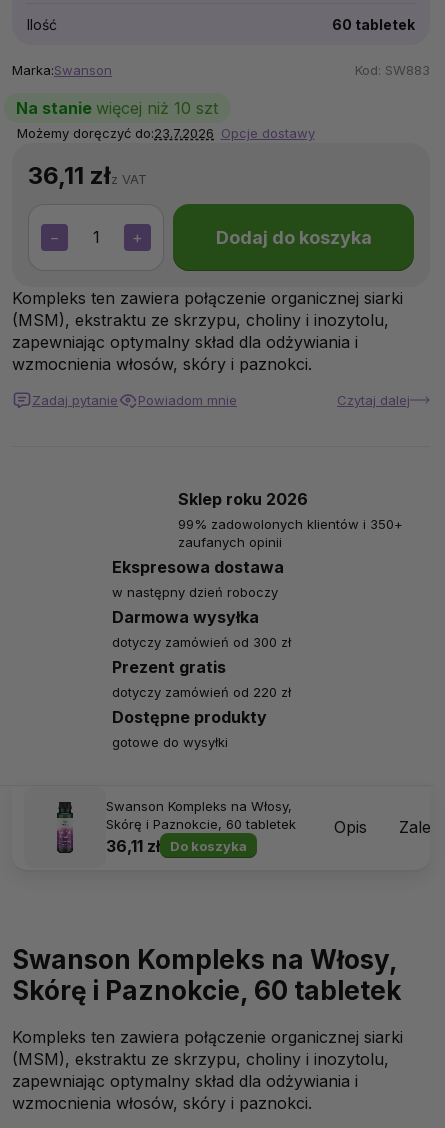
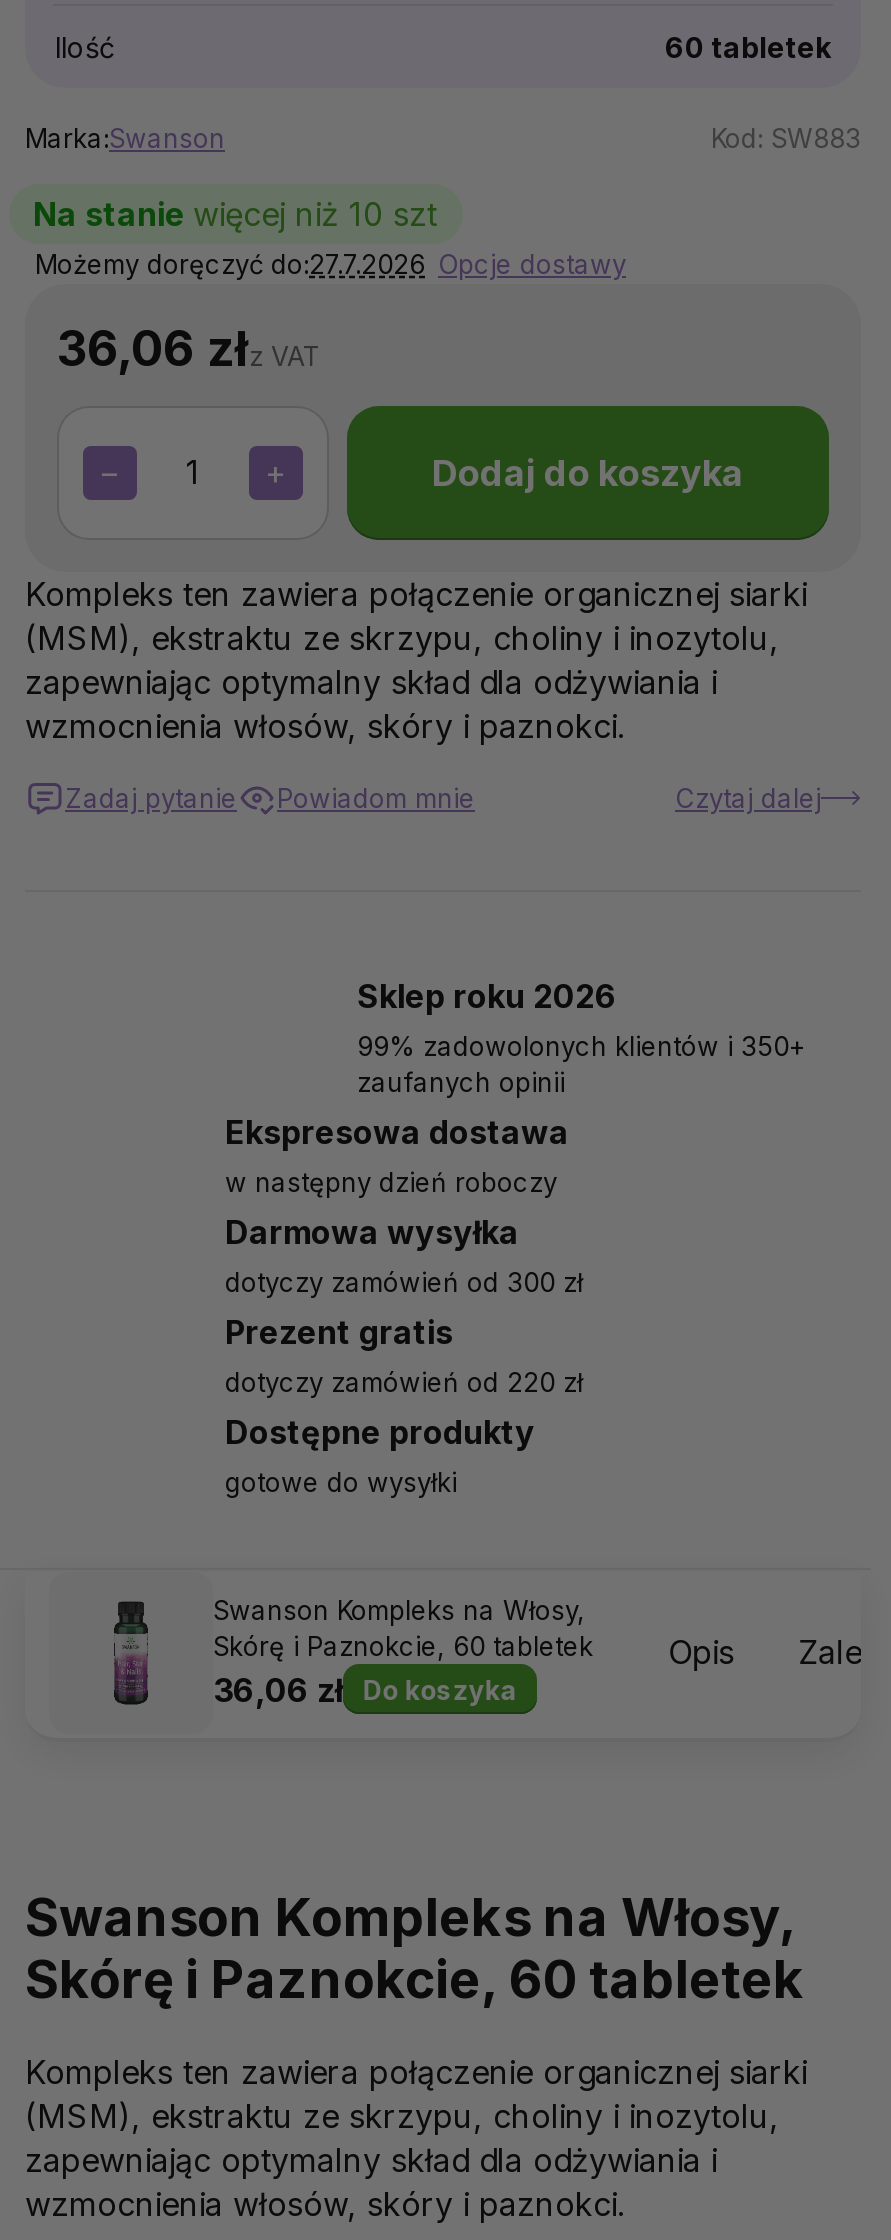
- Możemy doręczyć do:23.7.2026 Opcje dostawy
+ Możemy doręczyć do:27.7.2026 Opcje dostawy

- 36,11 zł z VAT
+ 36,06 zł z VAT

- 36,11 zł Do koszyka
+ 36,06 zł Do koszyka
